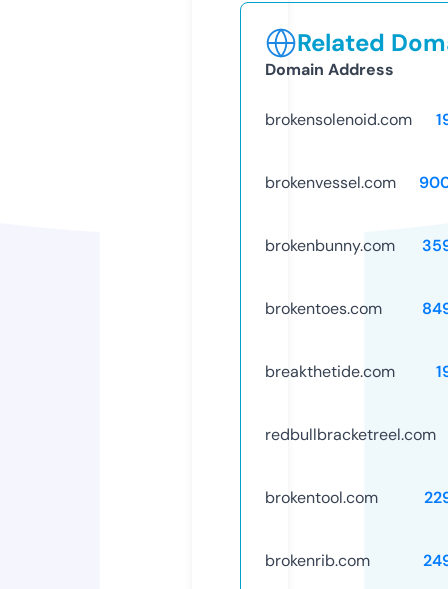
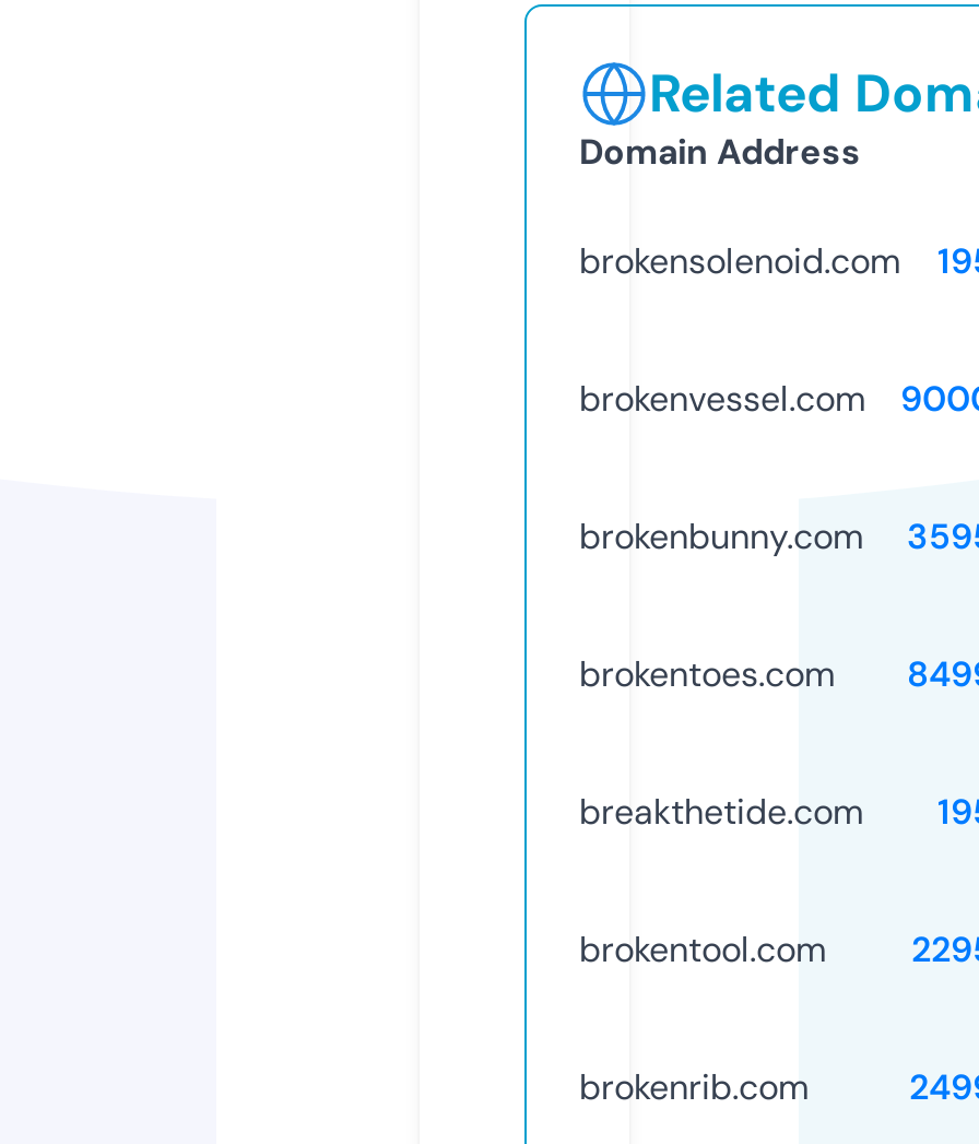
- redbullbracketreel.com
